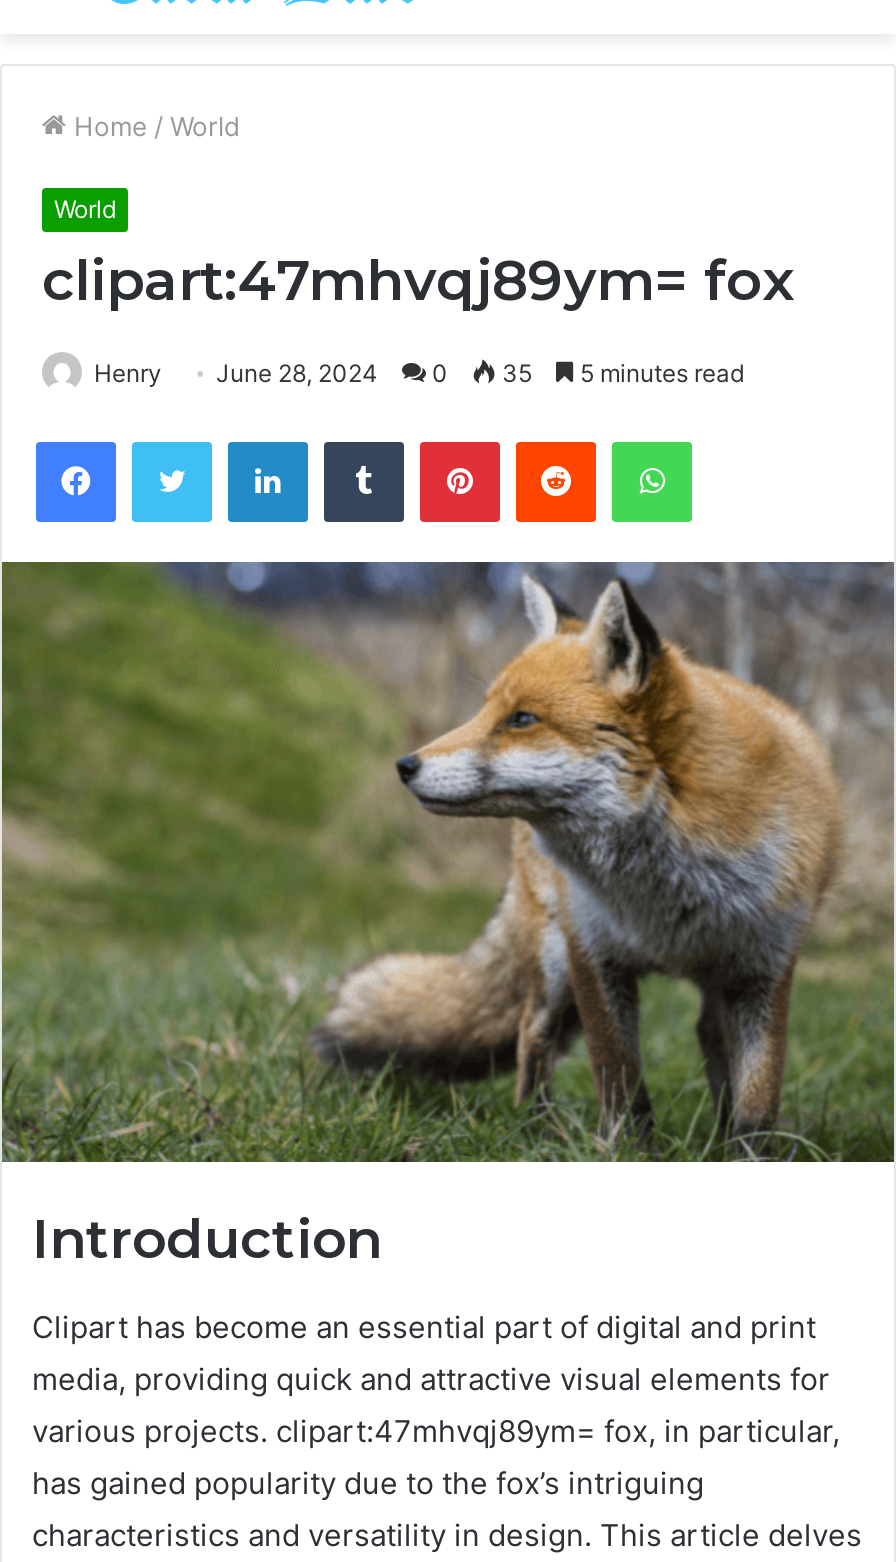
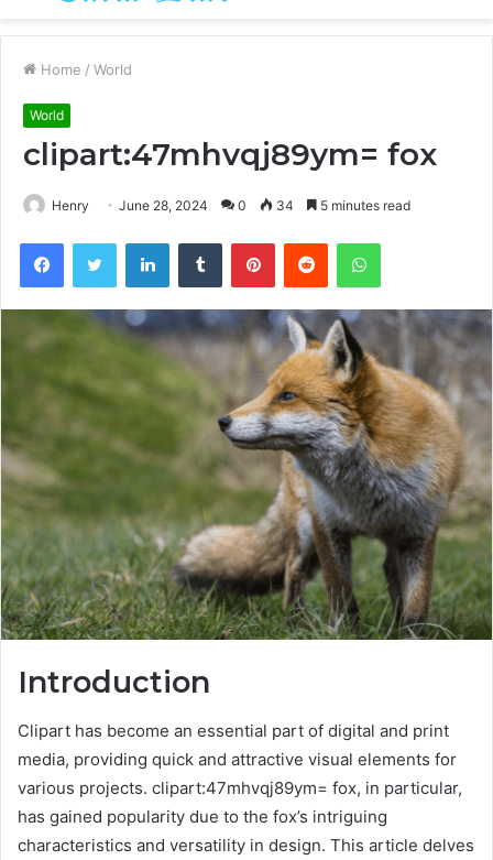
- Henry June 28, 2024 0 35 5 minutes read
+ Henry June 28, 2024 0 34 5 minutes read
